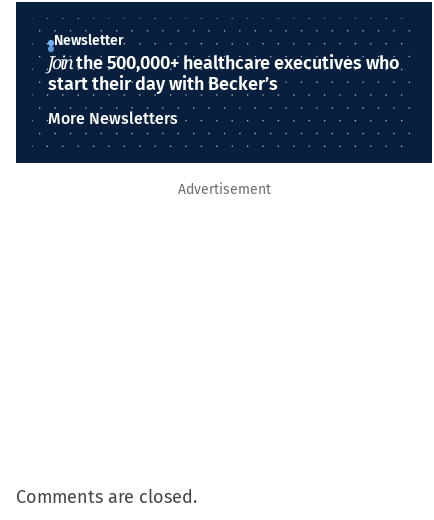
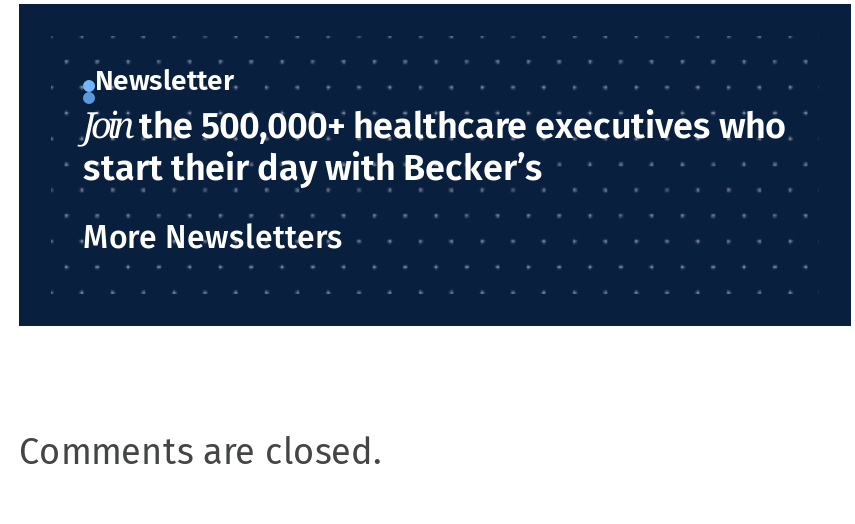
- Advertisement
